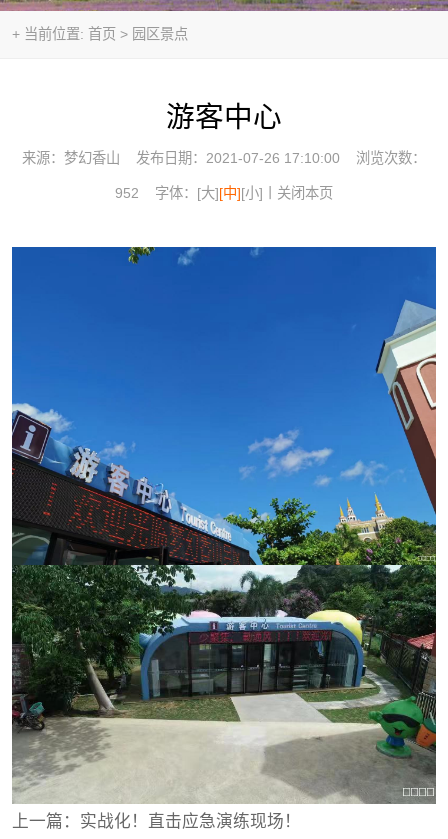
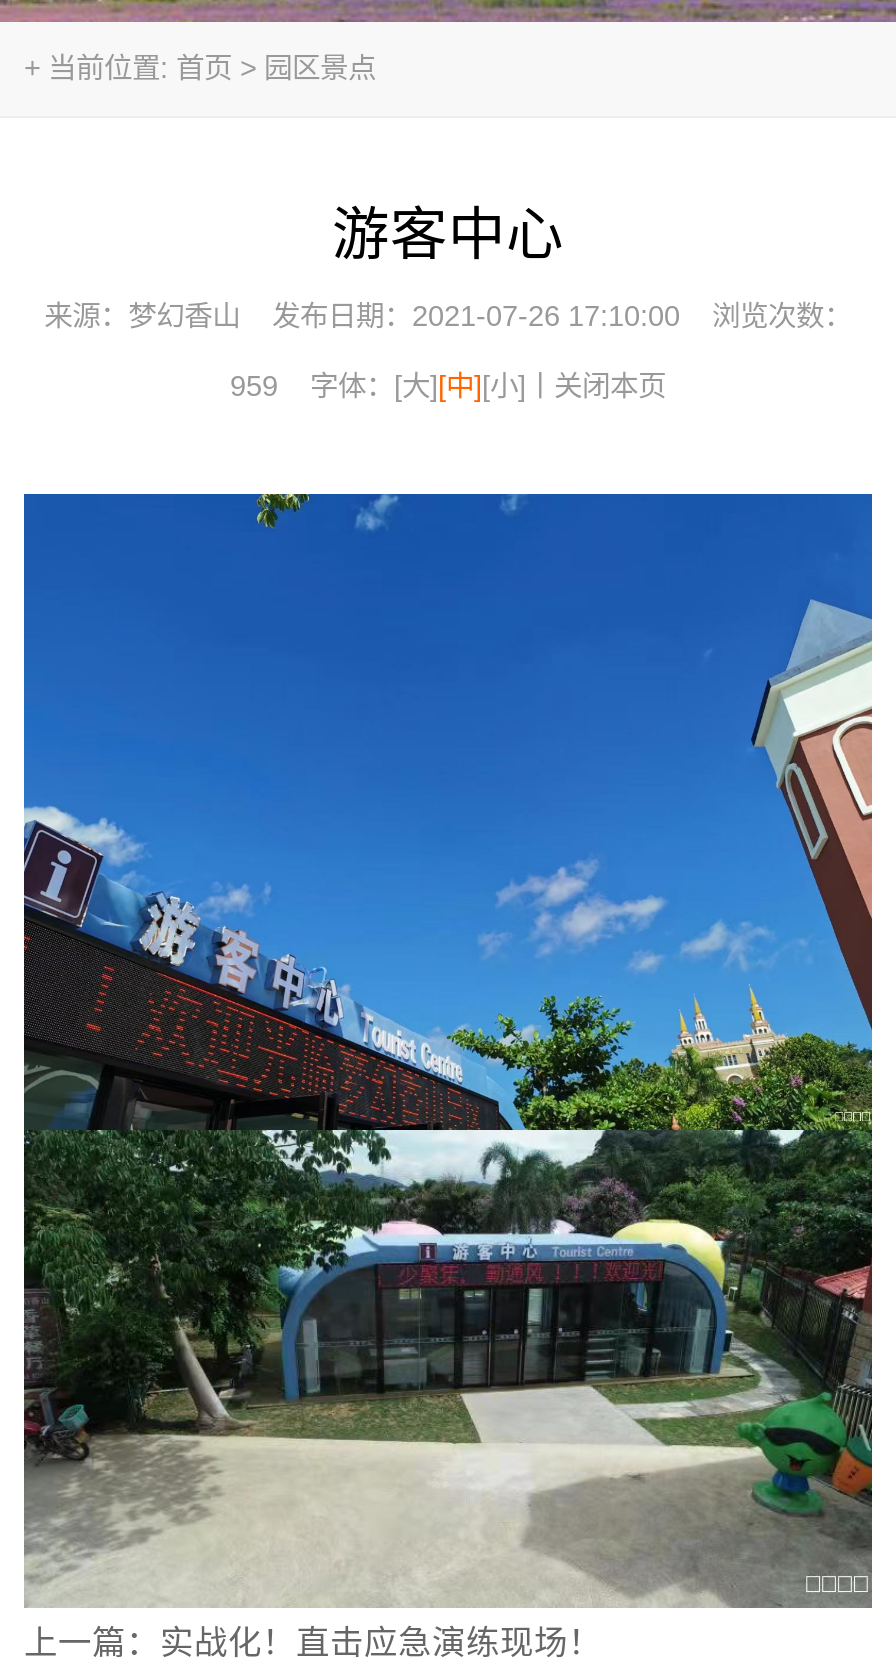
- 952 字体：[大][中][小]丨关闭本页
+ 959 字体：[大][中][小]丨关闭本页
